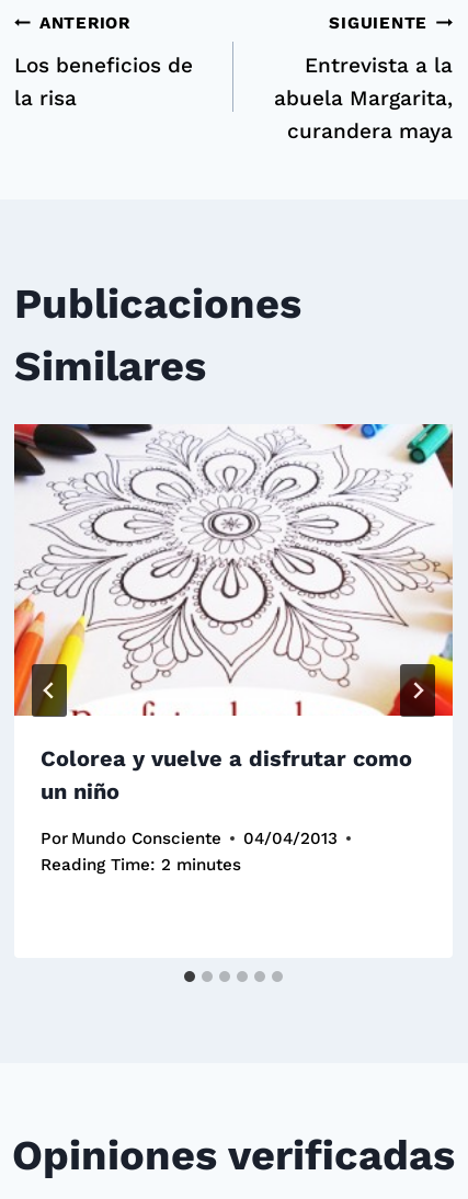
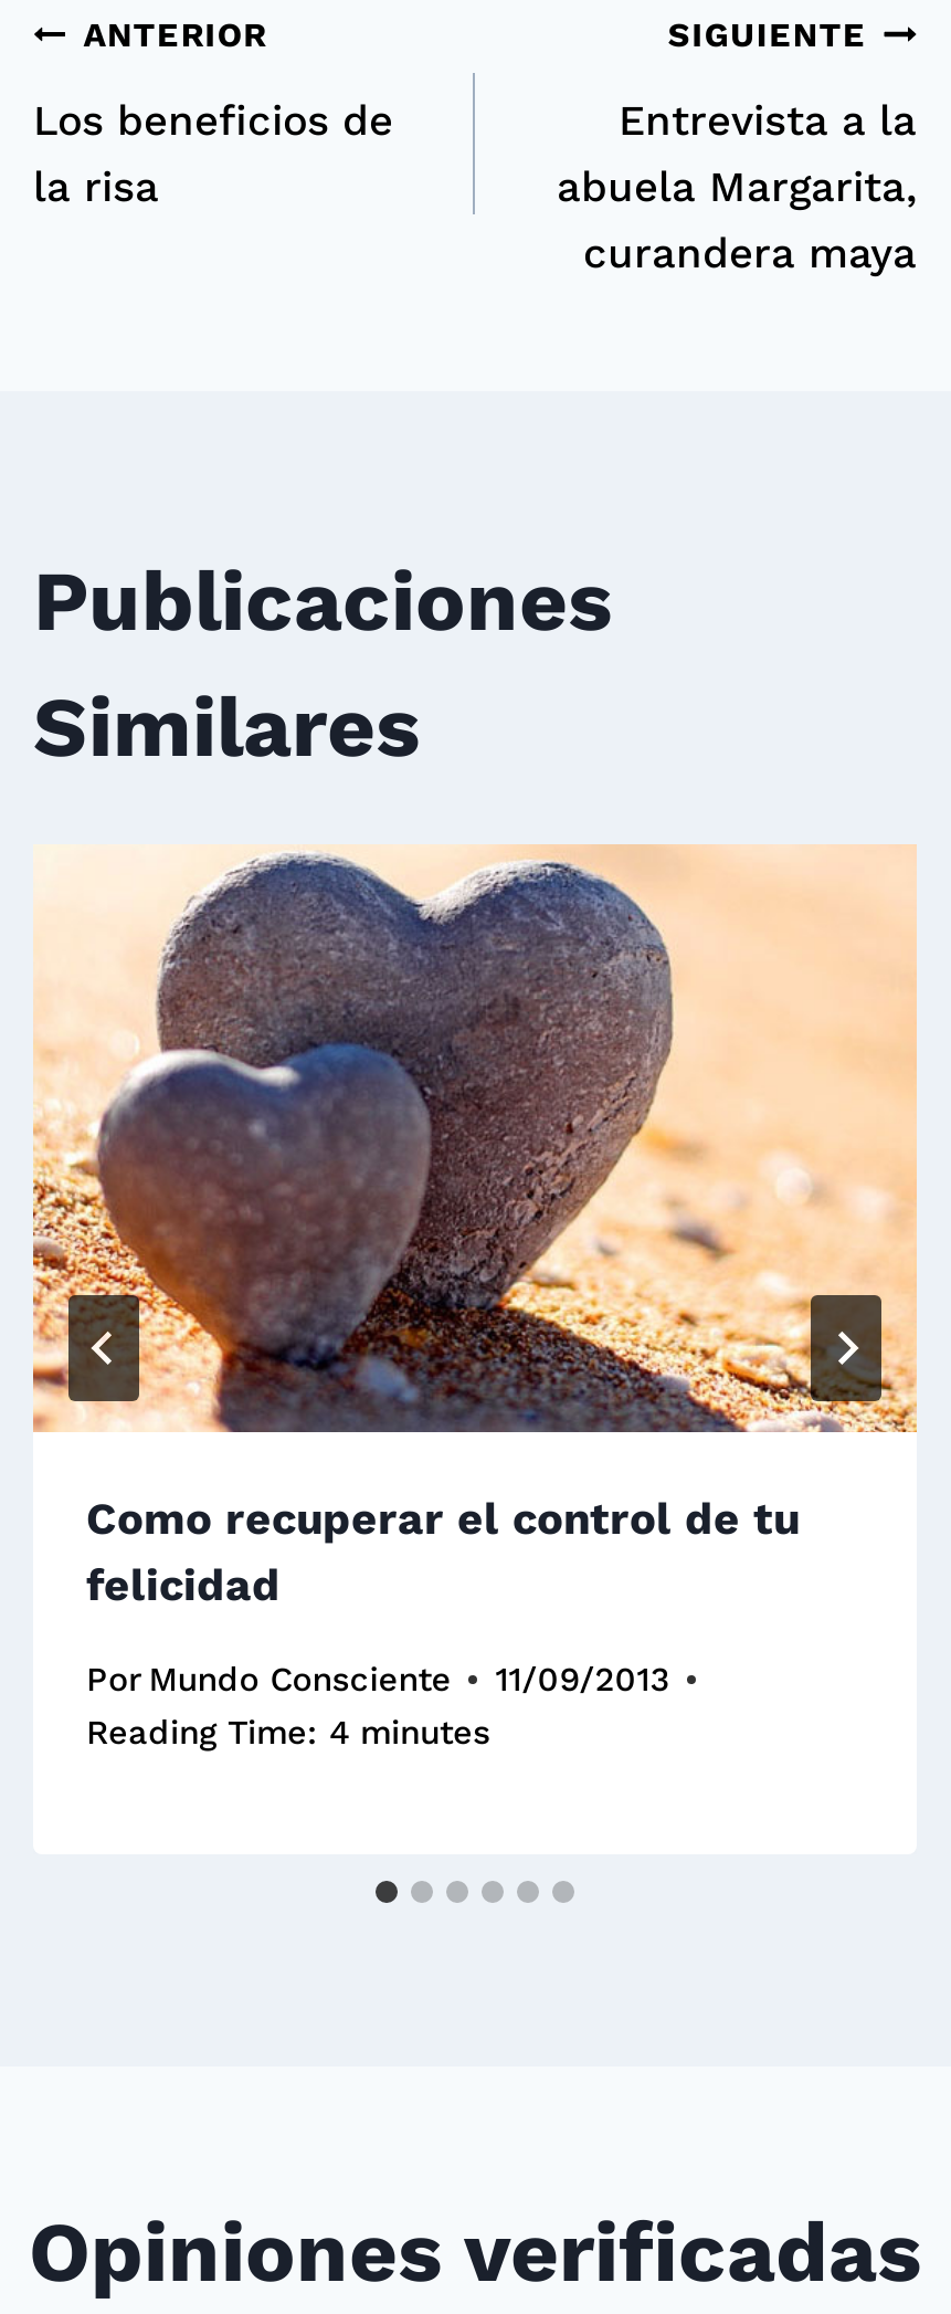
- [image]
- Colorea y vuelve a disfrutar como
- un niño
+ [image]
+ Como recuperar el control de tu
+ felicidad

- Por Mundo Consciente 04/04/2013
+ Por Mundo Consciente 11/09/2013

- Reading Time: 2 minutes
+ Reading Time: 4 minutes
